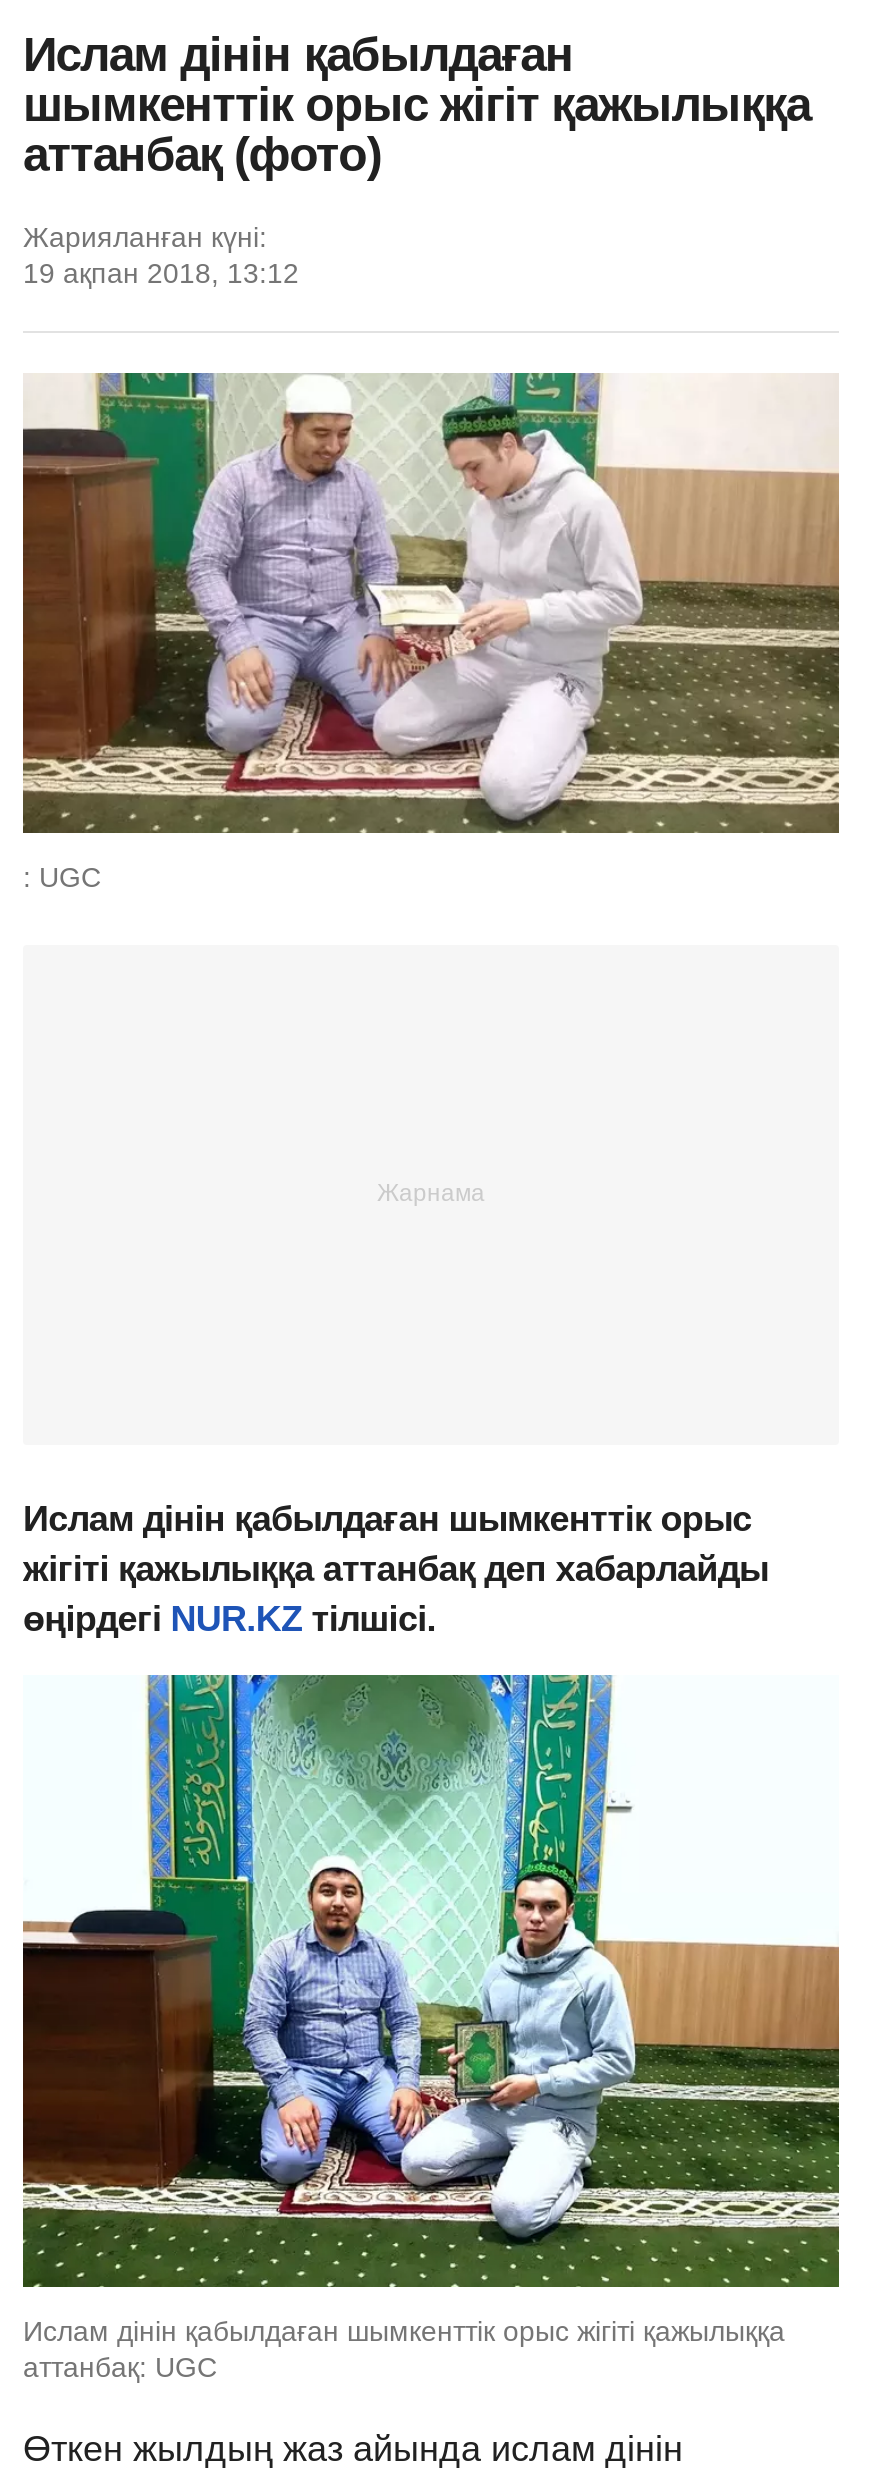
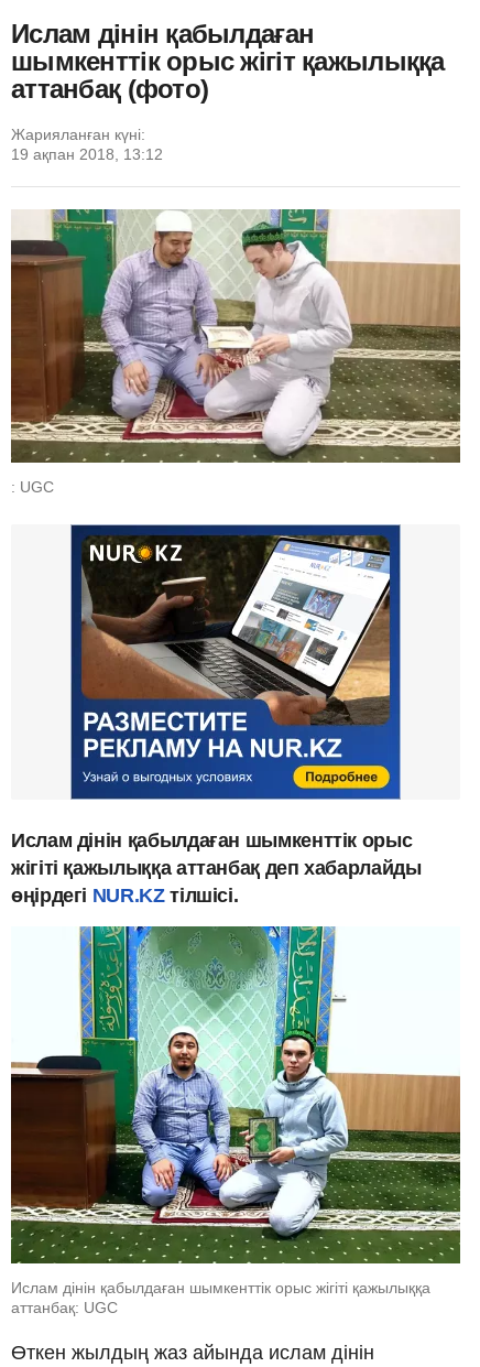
+ [image]
